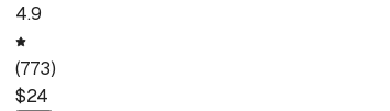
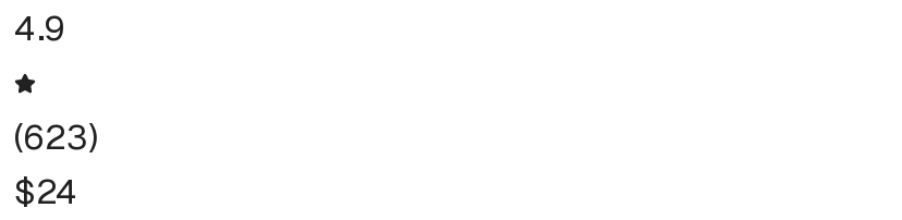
- (773)
+ (623)
